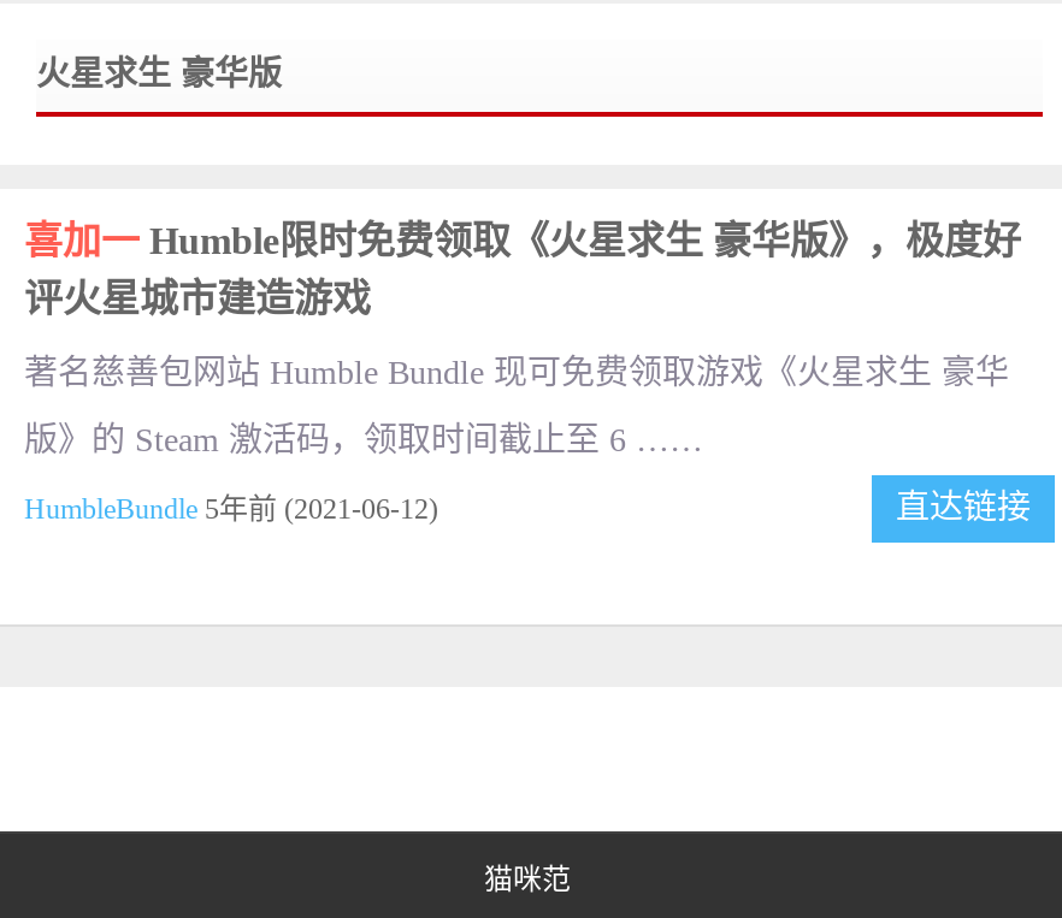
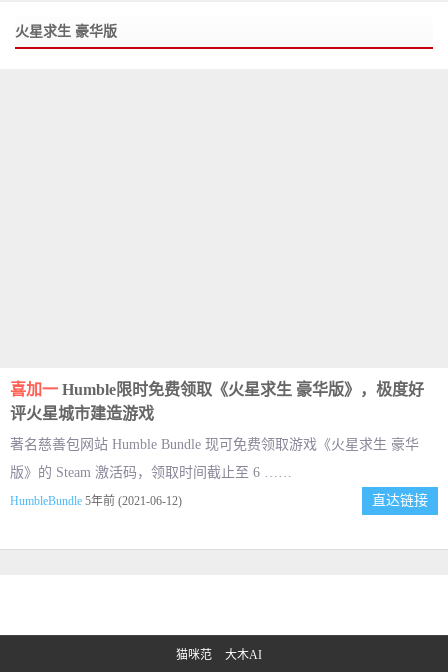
+ 大木AI
